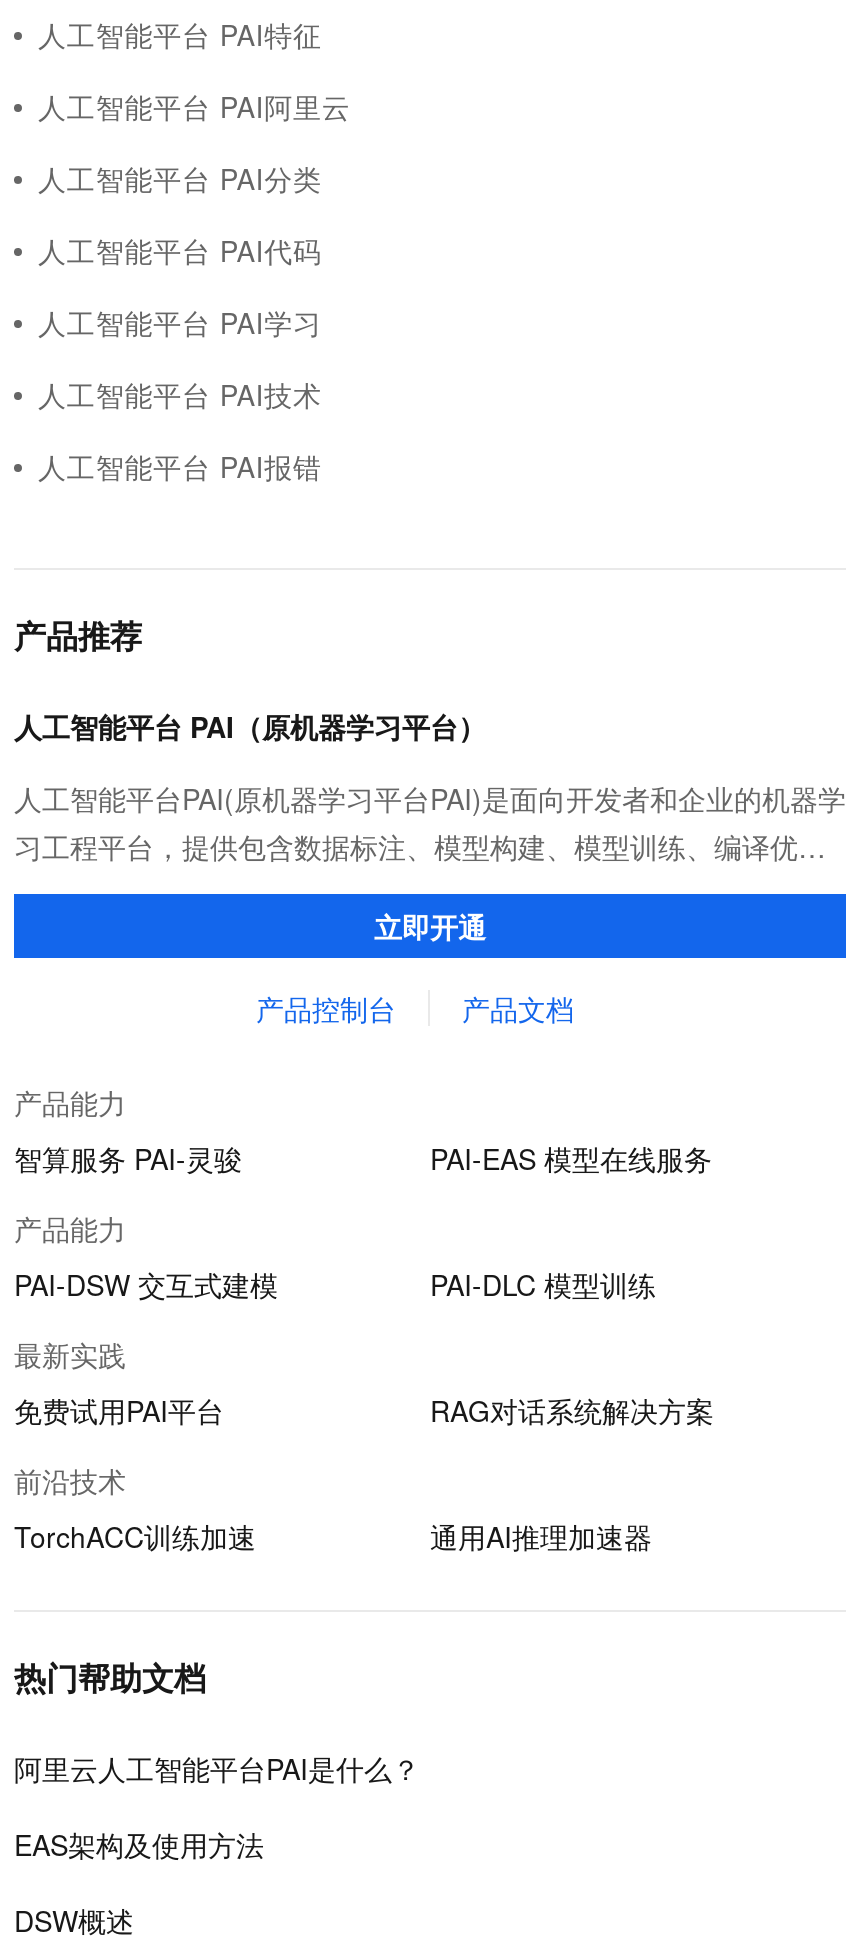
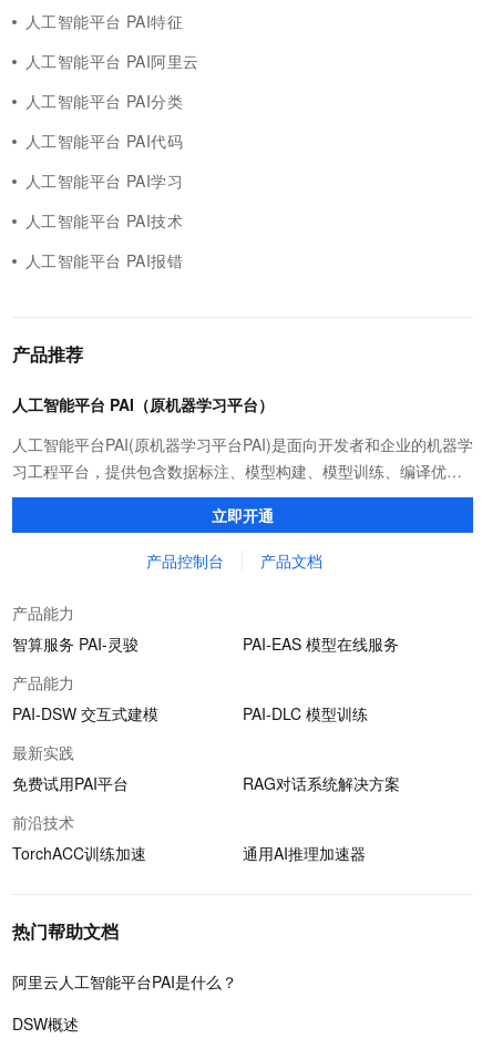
- EAS架构及使用方法
